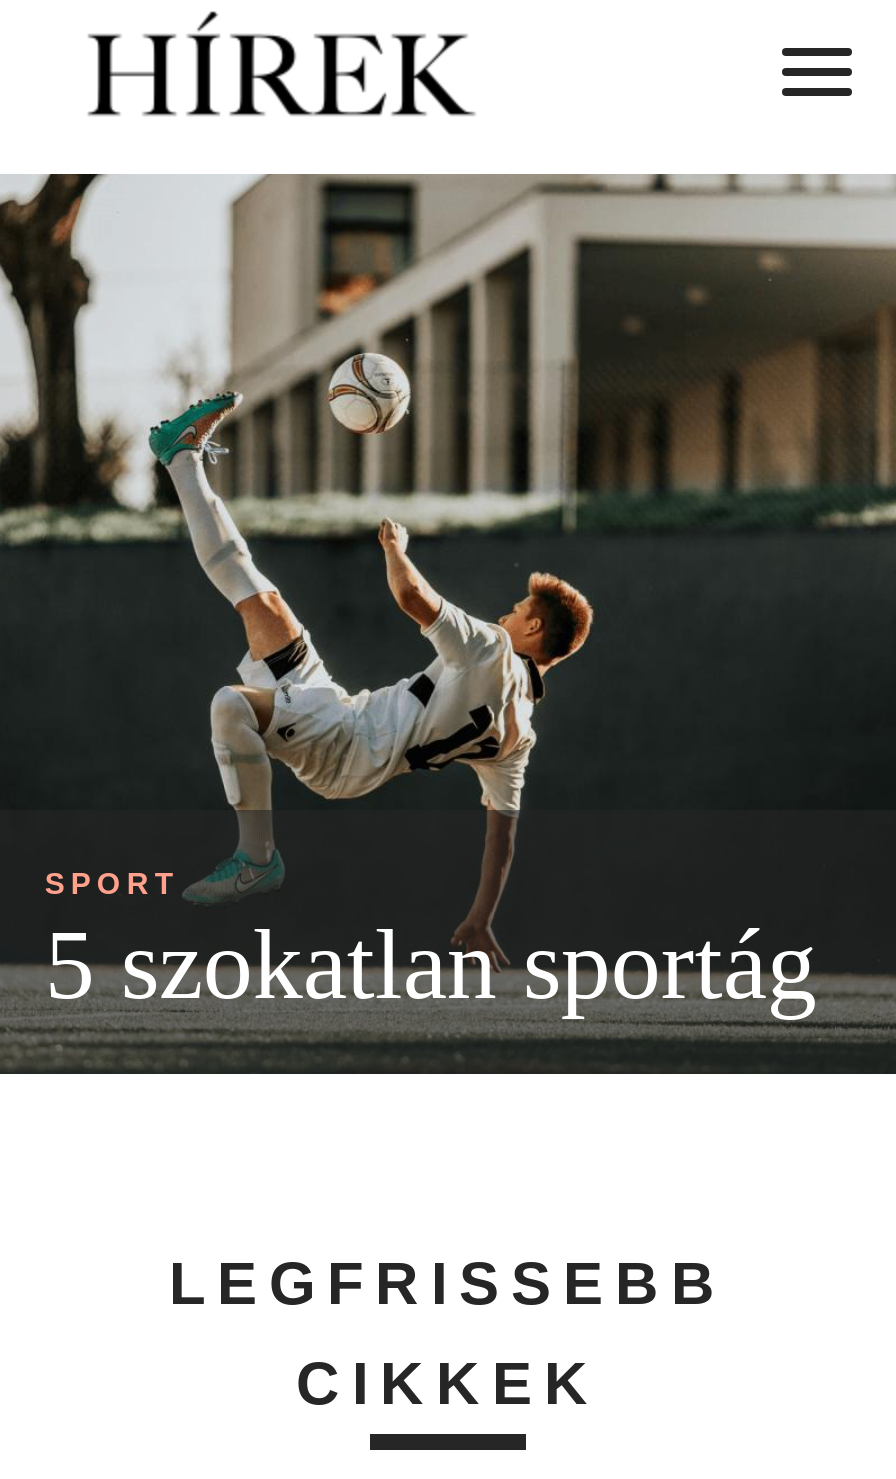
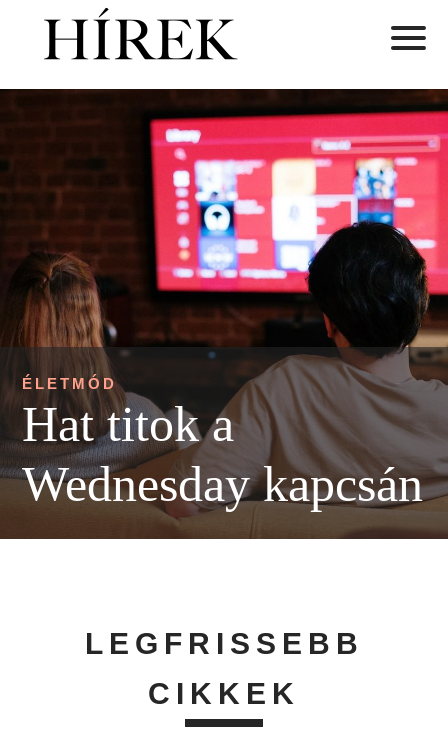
- [image]
- SPORT
- 5 szokatlan sportág
+ [image]
+ ÉLETMÓD
+ Hat titok a
+ Wednesday kapcsán
